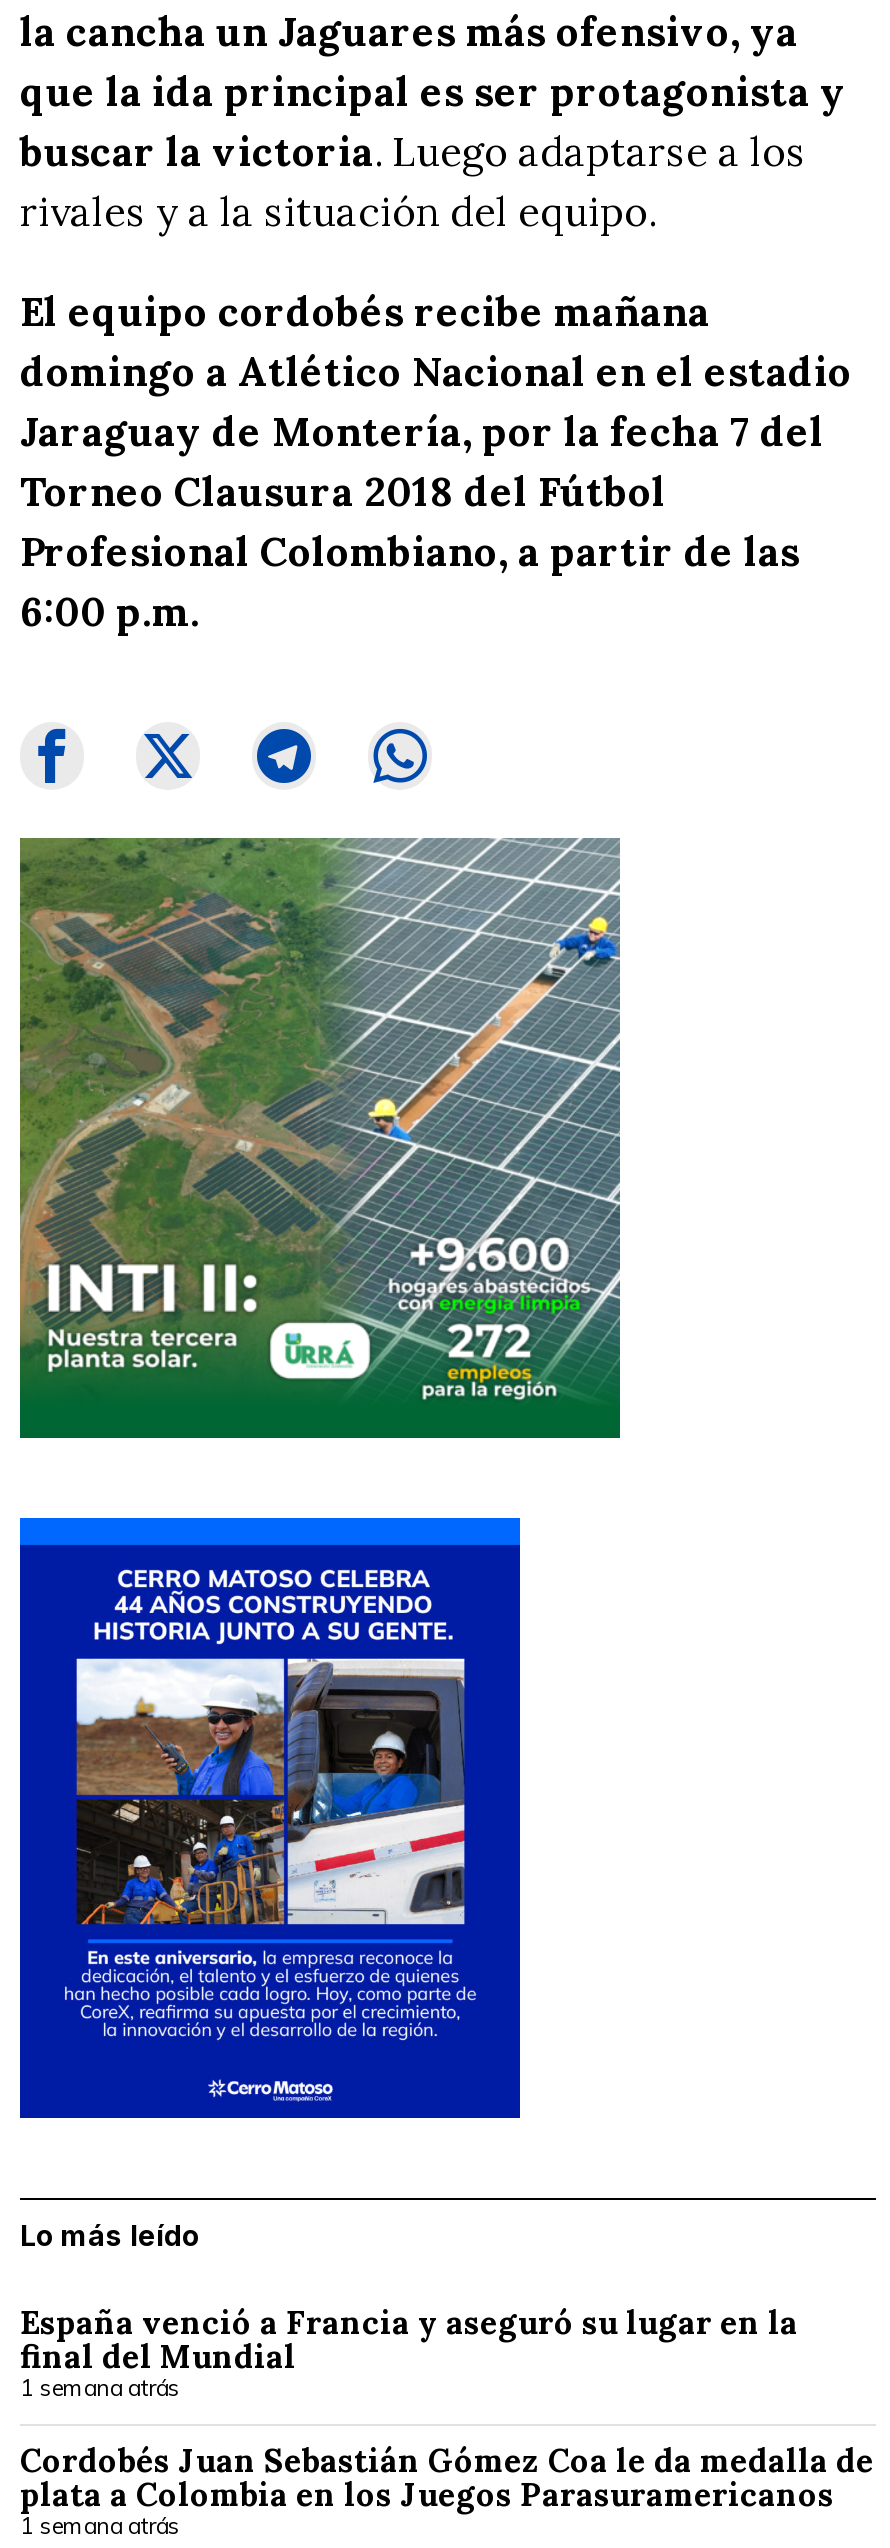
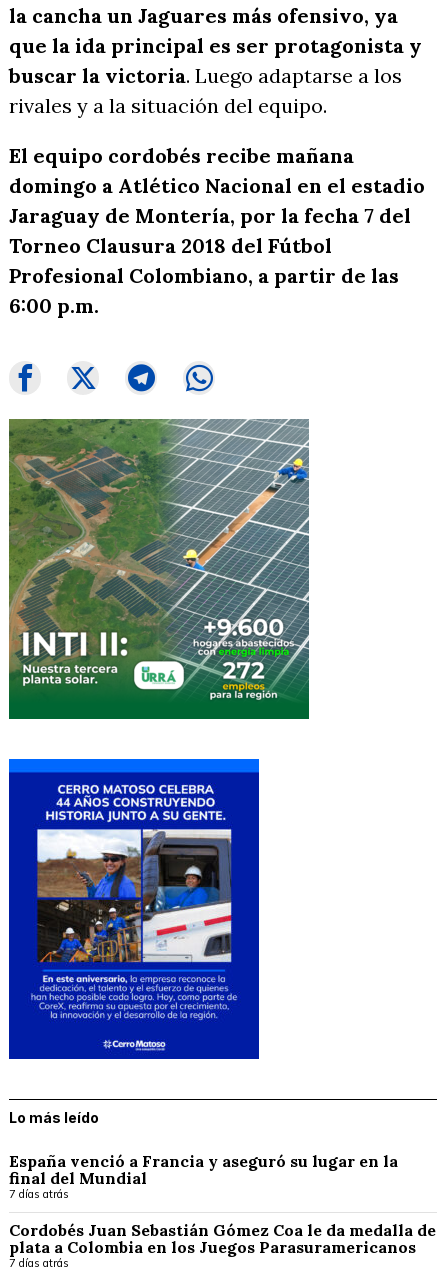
- 1 semana atrás
+ 7 días atrás

- 1 semana atrás
+ 7 días atrás
